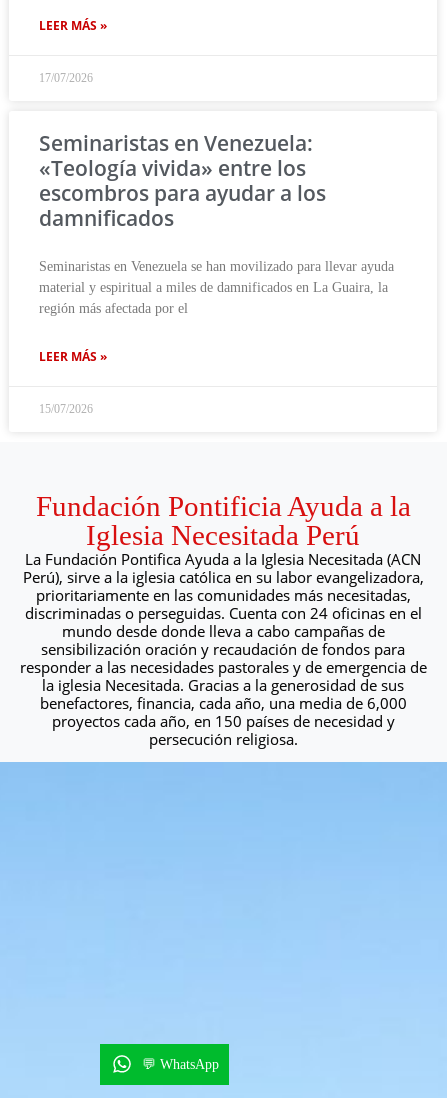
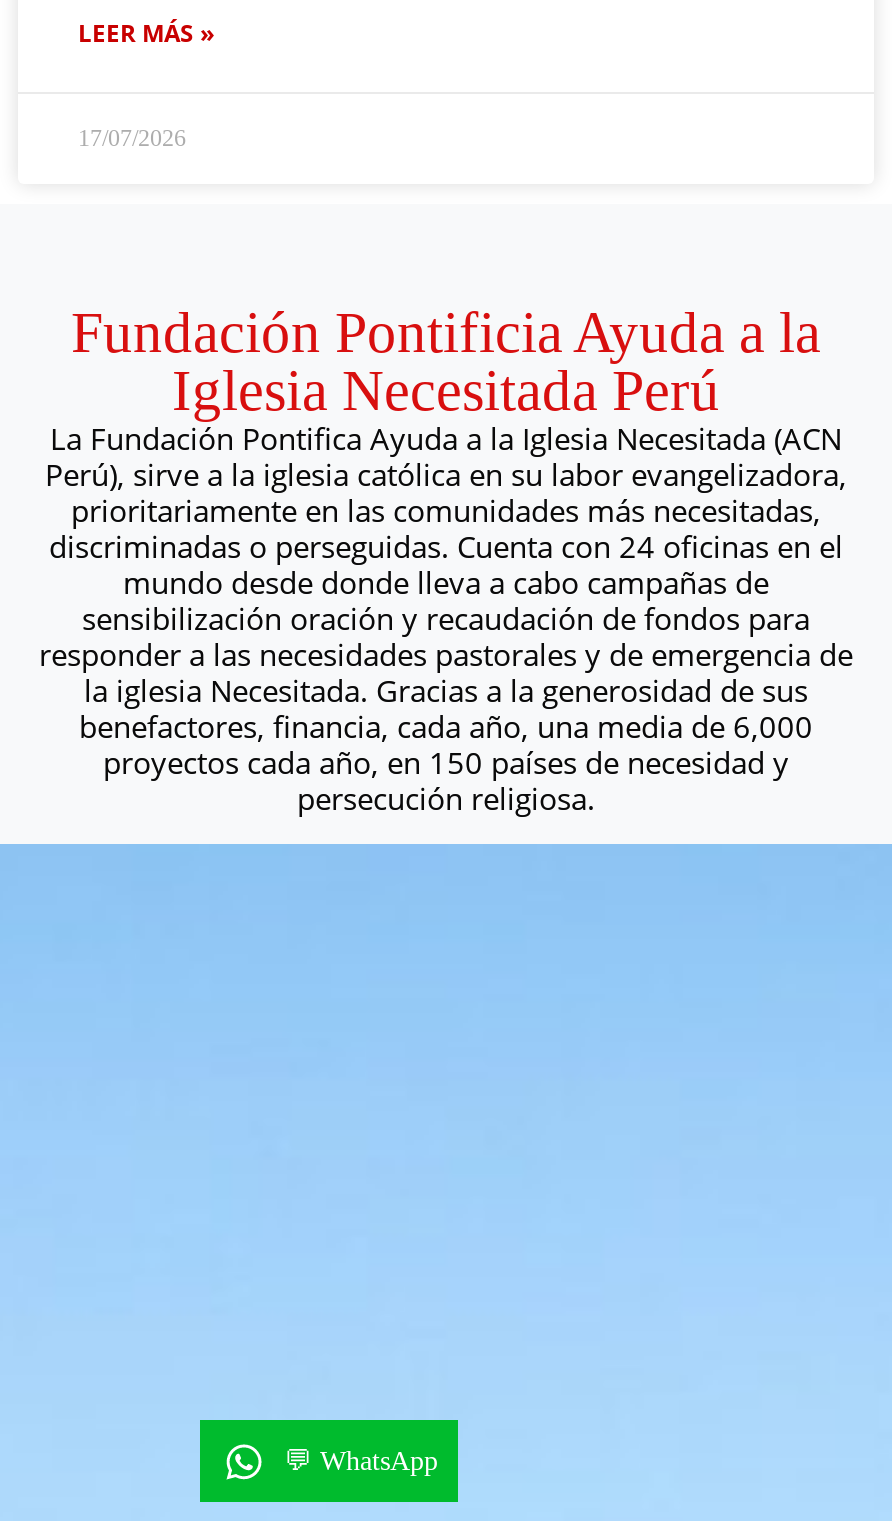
- Seminaristas en Venezuela:
- «Teología vivida» entre los
- escombros para ayudar a los
- damnificados
- Seminaristas en Venezuela se han movilizado para llevar ayuda
- material y espiritual a miles de damnificados en La Guaira, la
- región más afectada por el
- LEER MÁS »
- 15/07/2026
